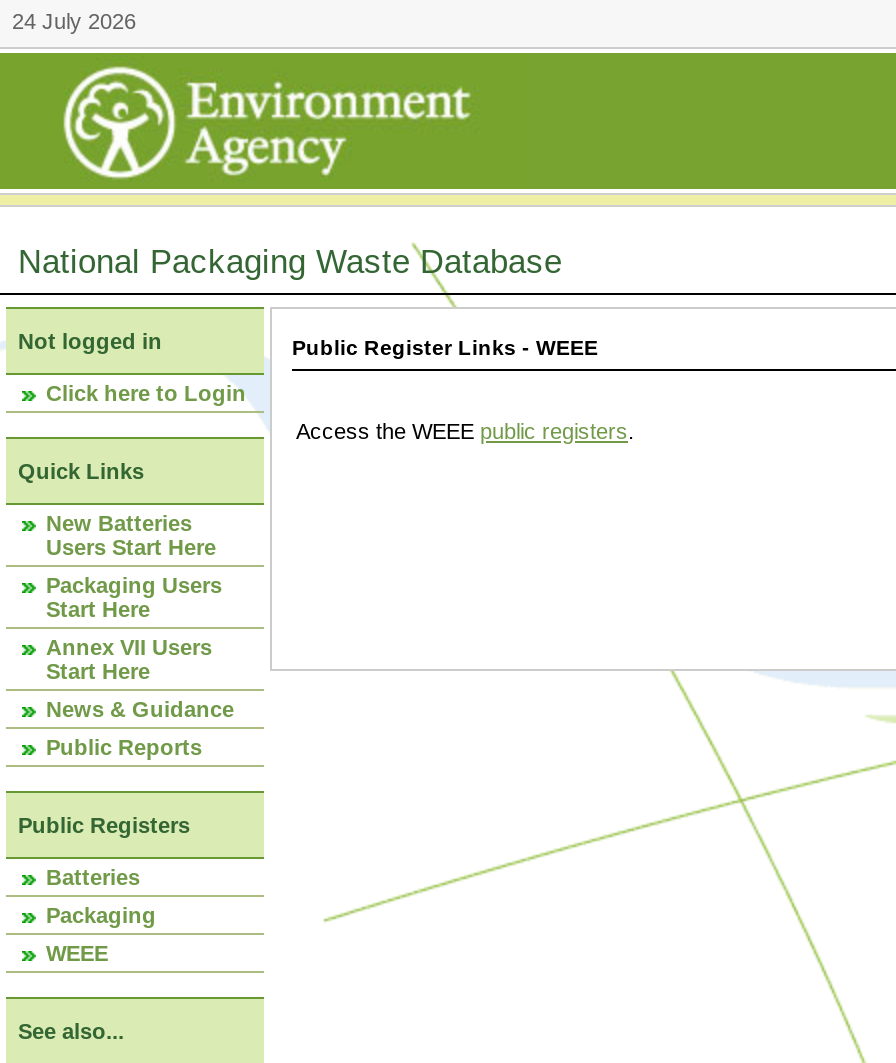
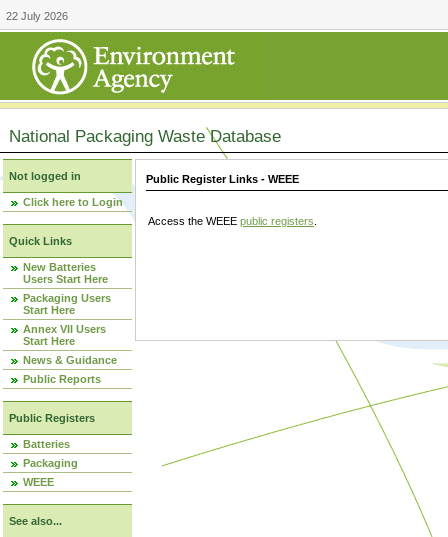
- 24 July 2026
+ 22 July 2026
